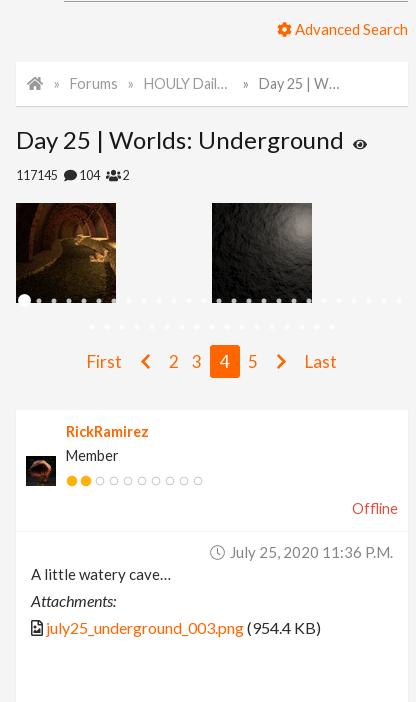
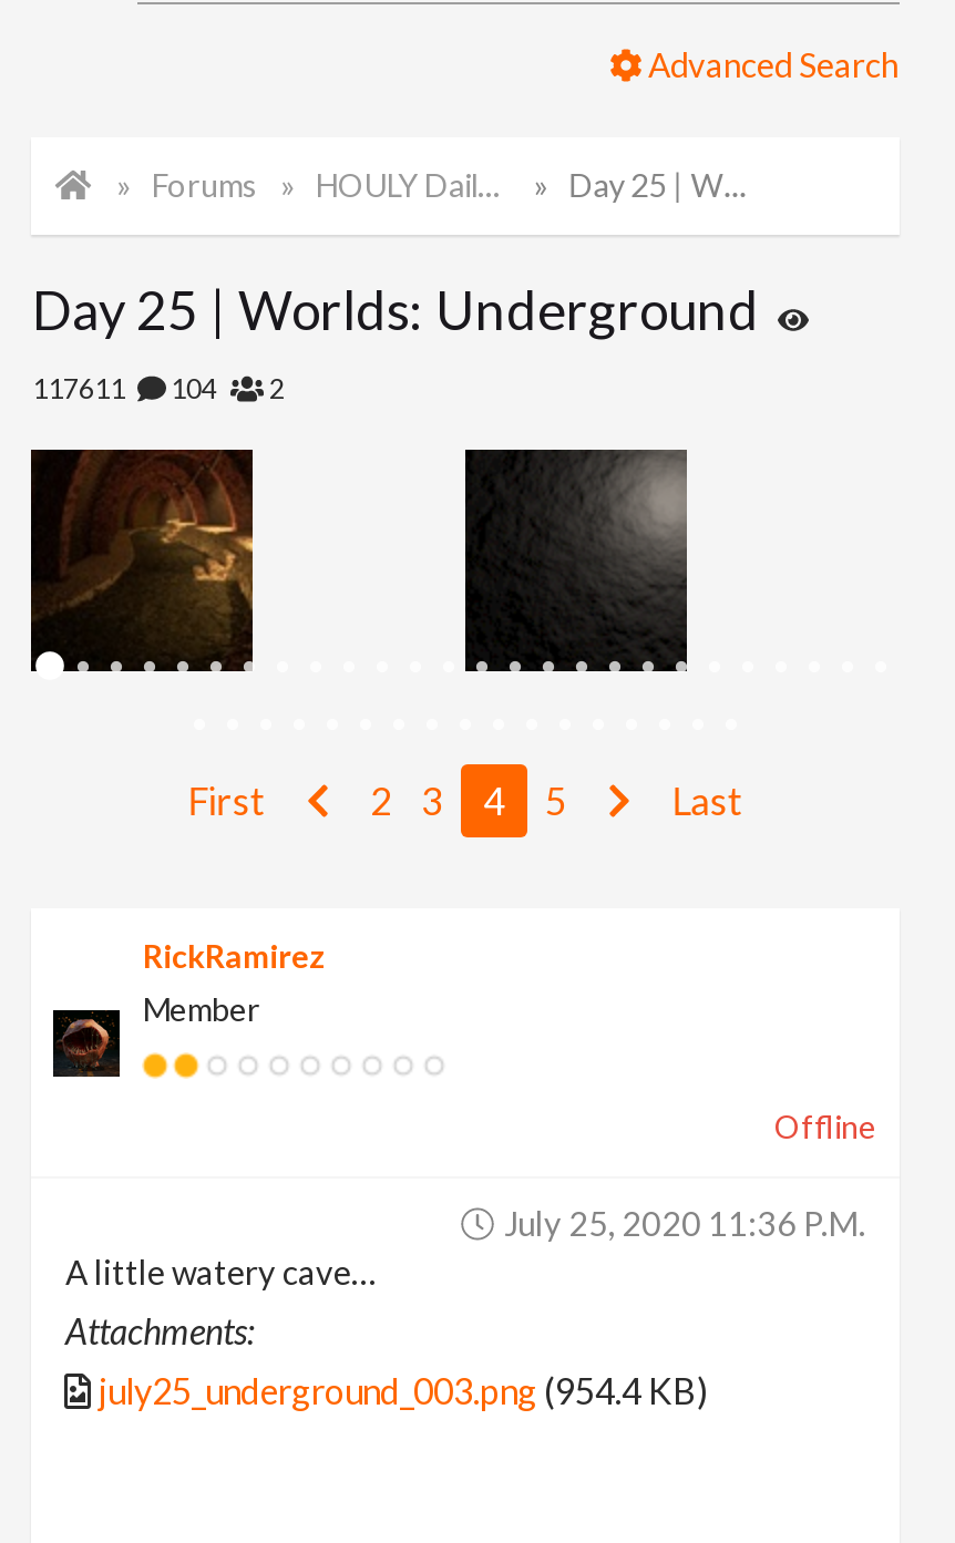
- 117145 104 2
+ 117611 104 2
